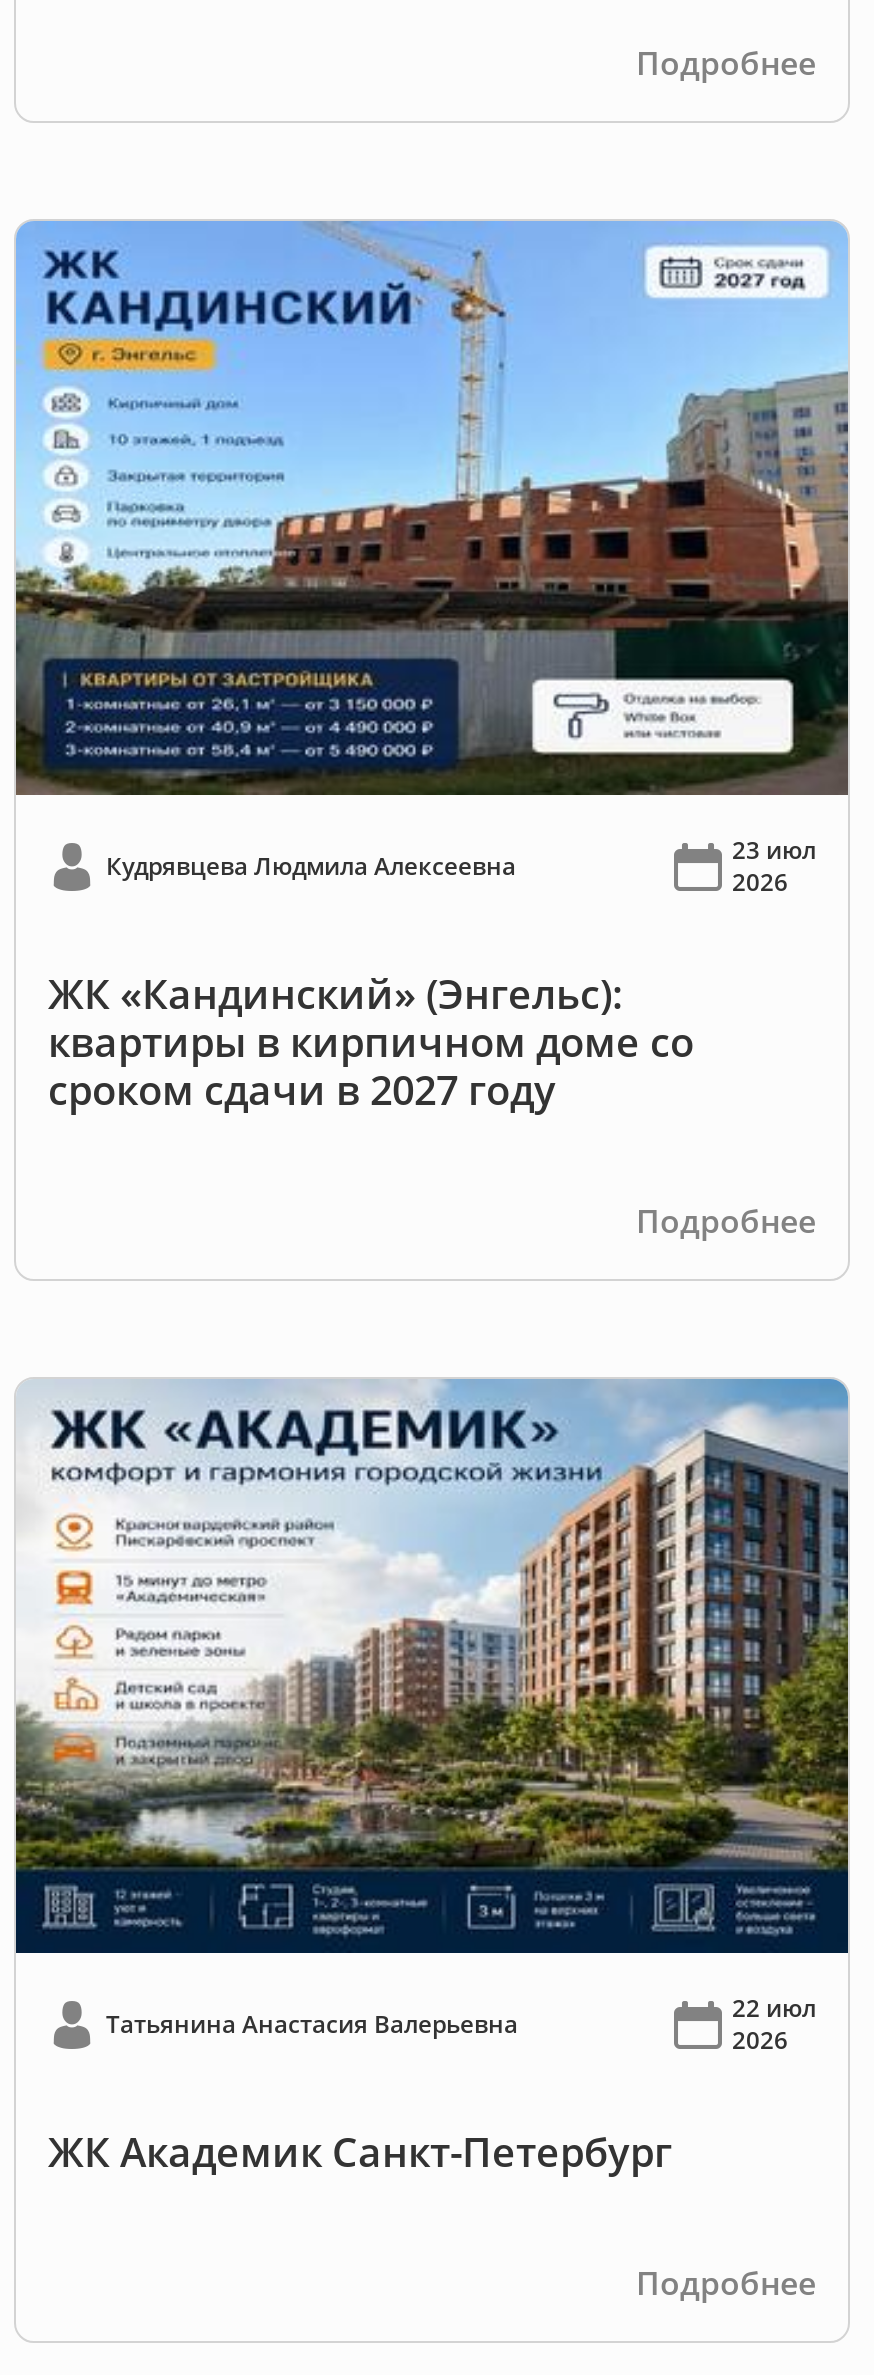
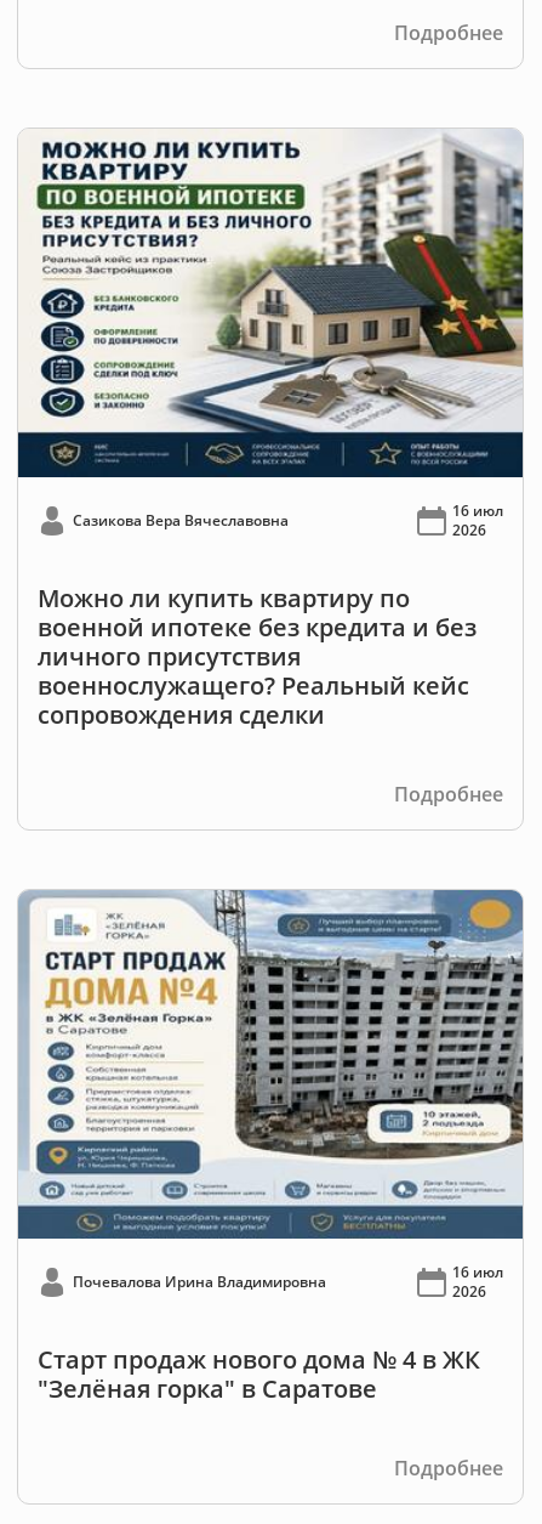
- [image]
- Кудрявцева Людмила Алексеевна
- 23 июл
+ [image]
+ Сазикова Вера Вячеславовна
+ 16 июл

- ЖК «Кандинский» (Энгельс):
- квартиры в кирпичном доме со
- сроком сдачи в 2027 году
+ Можно ли купить квартиру по
+ военной ипотеке без кредита и без
+ личного присутствия
+ военнослужащего? Реальный кейс
+ сопровождения сделки

- [image]
- Татьянина Анастасия Валерьевна
- 22 июл
+ [image]
+ Почевалова Ирина Владимировна
+ 16 июл

- ЖК Академик Санкт-Петербург
+ Старт продаж нового дома № 4 в ЖК
+ "Зелёная горка" в Саратове
